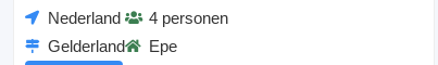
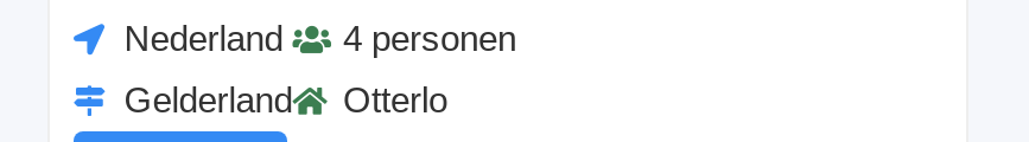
- Epe
+ Otterlo
